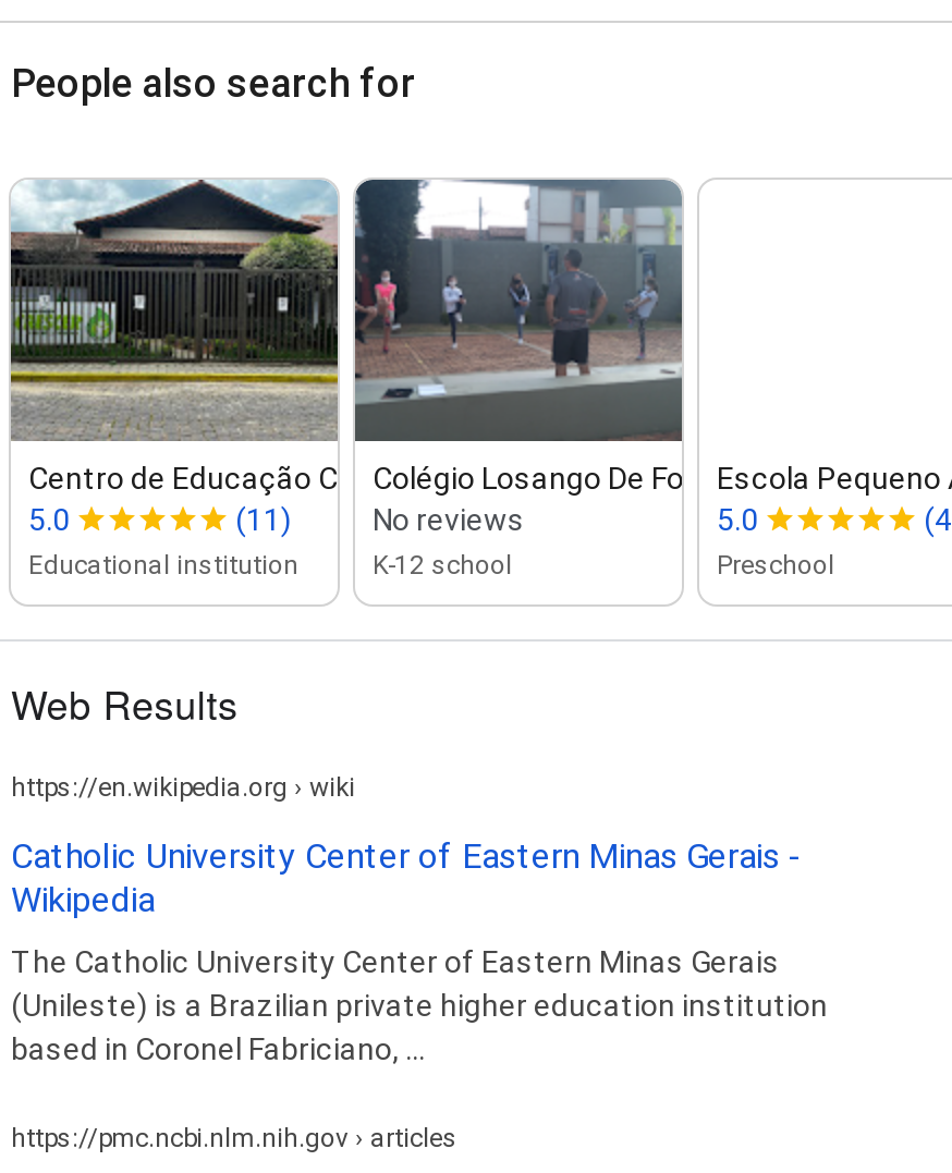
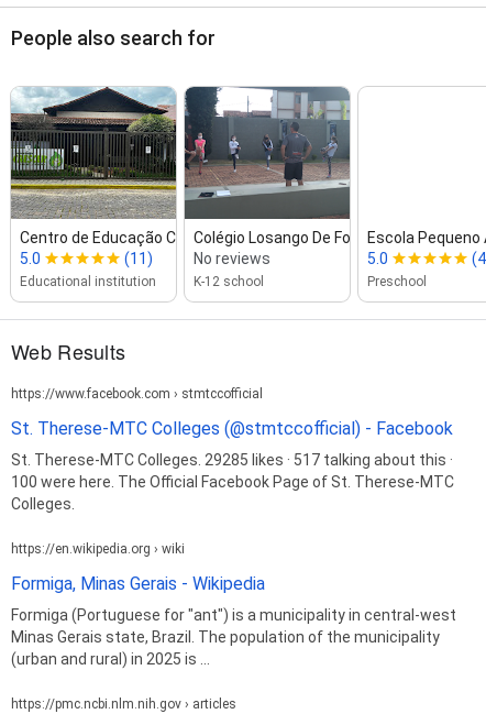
+ https://www.facebook.com › stmtccofficial
+ St. Therese-MTC Colleges (@stmtccofficial) - Facebook
+ St. Therese-MTC Colleges. 29285 likes · 517 talking about this ·
+ 100 were here. The Official Facebook Page of St. Therese-MTC
+ Colleges.

moved down: https://en.wikipedia.org › wiki

- Catholic University Center of Eastern Minas Gerais -
- Wikipedia
+ Formiga, Minas Gerais - Wikipedia

- The Catholic University Center of Eastern Minas Gerais
- (Unileste) is a Brazilian private higher education institution
- based in Coronel Fabriciano, ...
+ Formiga (Portuguese for "ant") is a municipality in central-west
+ Minas Gerais state, Brazil. The population of the municipality
+ (urban and rural) in 2025 is ...
